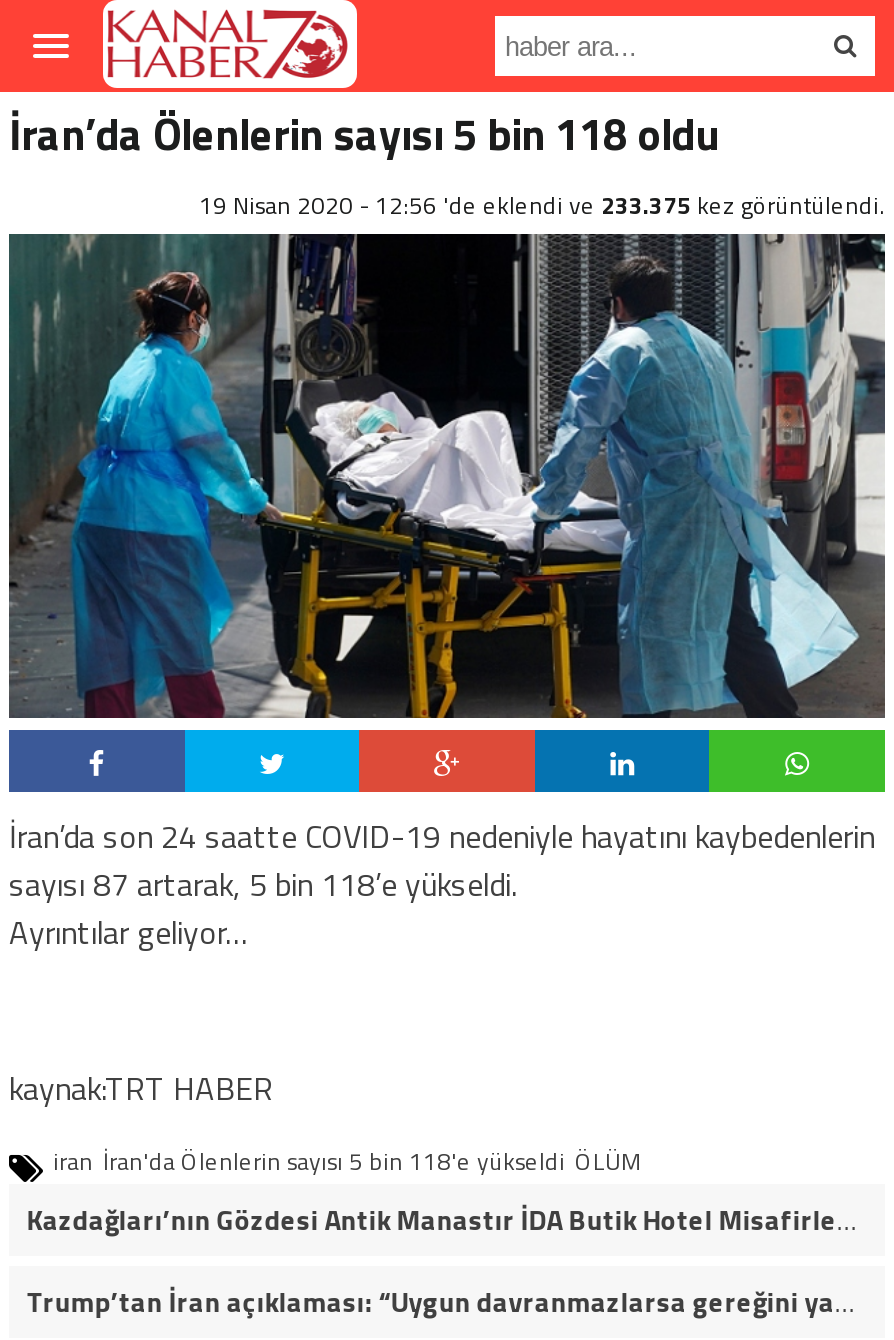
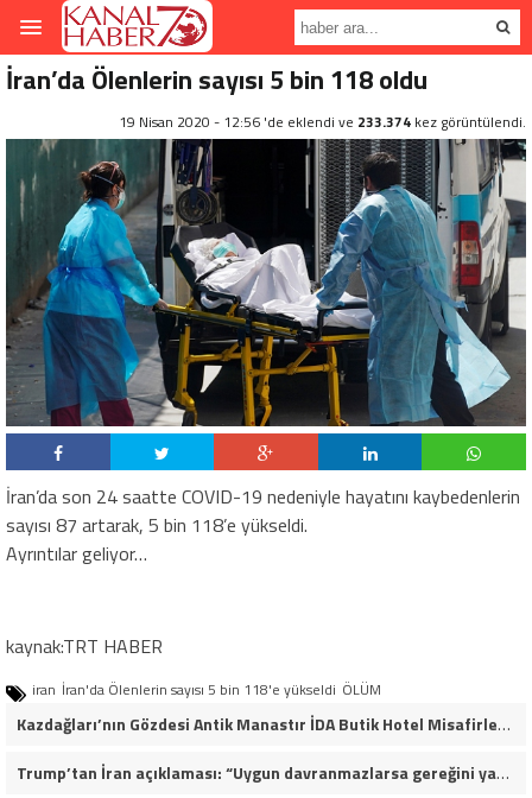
- 19 Nisan 2020 - 12:56 'de eklendi ve 233.375 kez görüntülendi.
+ 19 Nisan 2020 - 12:56 'de eklendi ve 233.374 kez görüntülendi.
